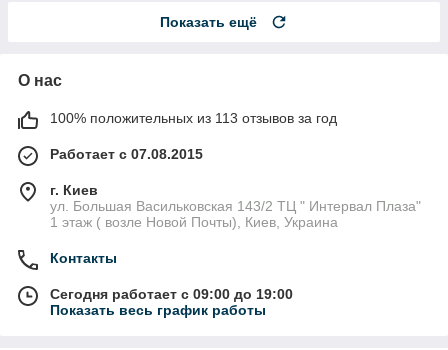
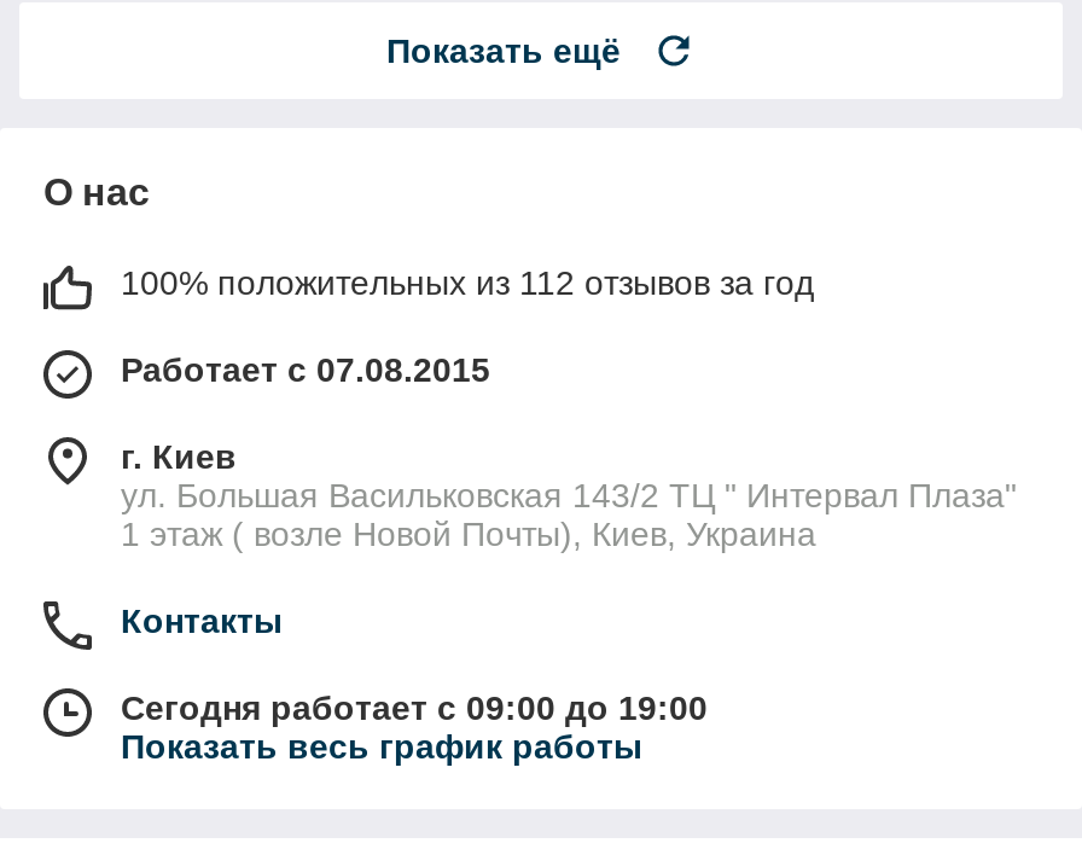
- 100% положительных из 113 отзывов за год
+ 100% положительных из 112 отзывов за год
